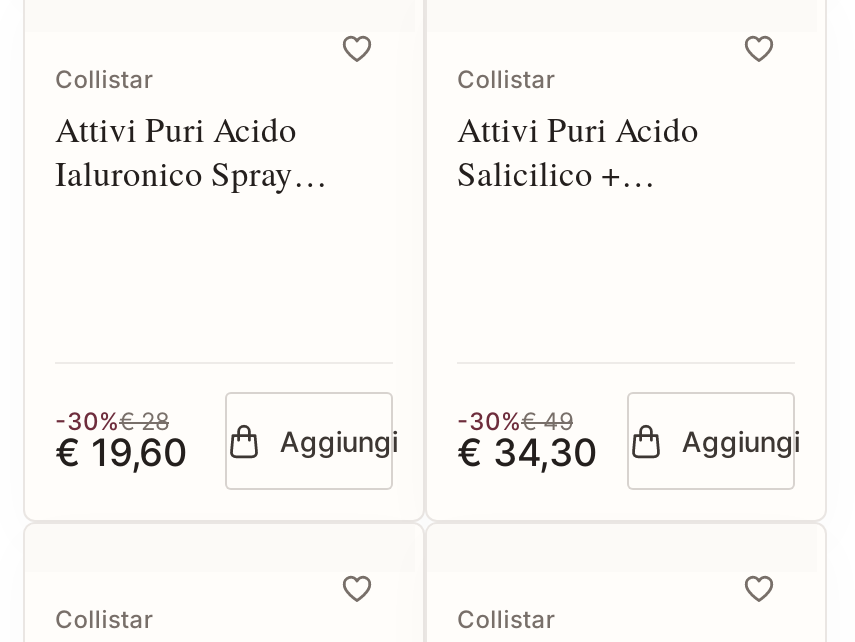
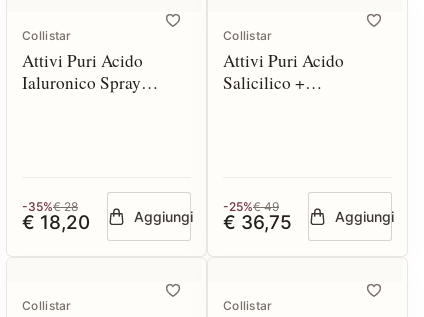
- -30%€ 28
+ -35%€ 28

- -30%€ 49
+ -25%€ 49

- € 19,60
+ € 18,20

- Aggiungi € 34,30
+ Aggiungi € 36,75
